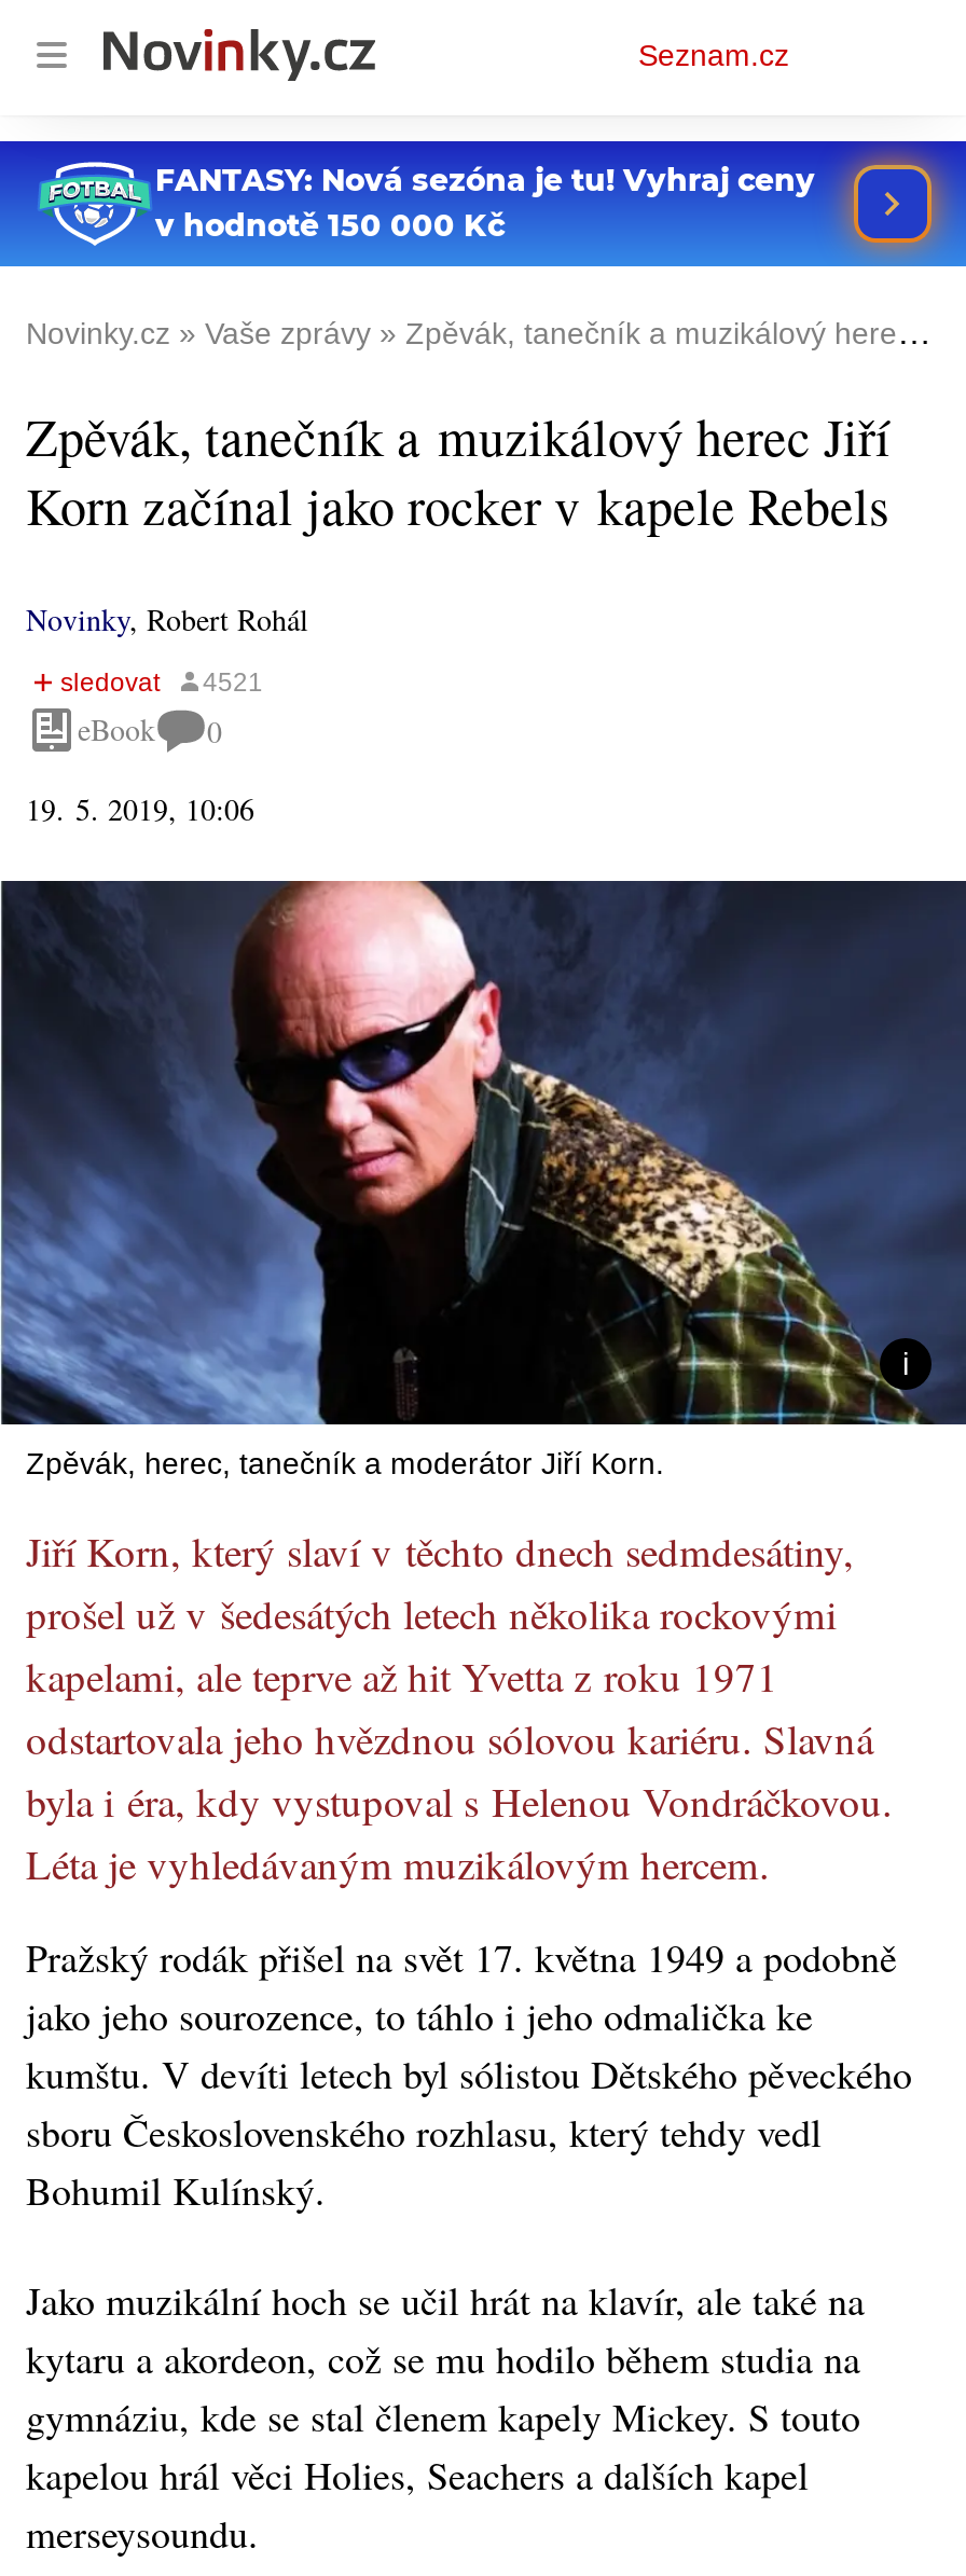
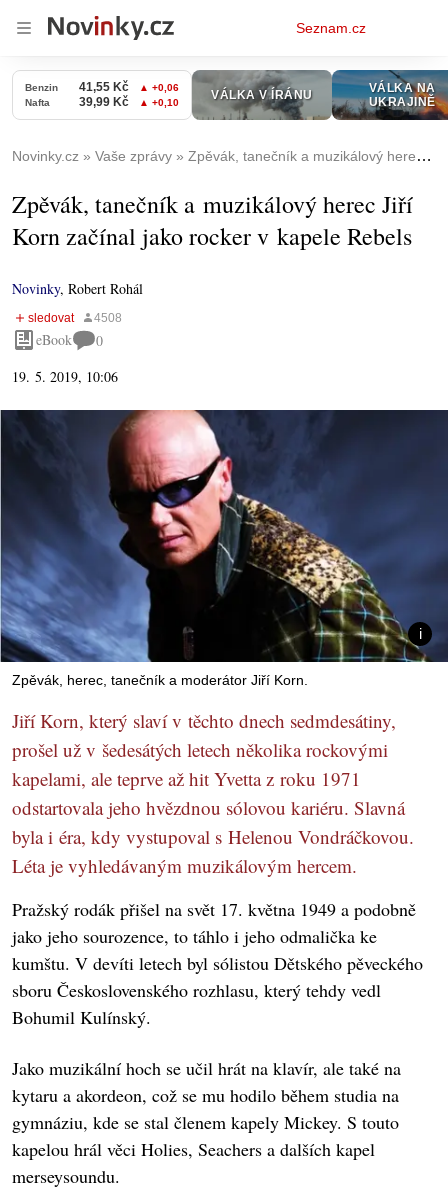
- [image]
+ [image]
